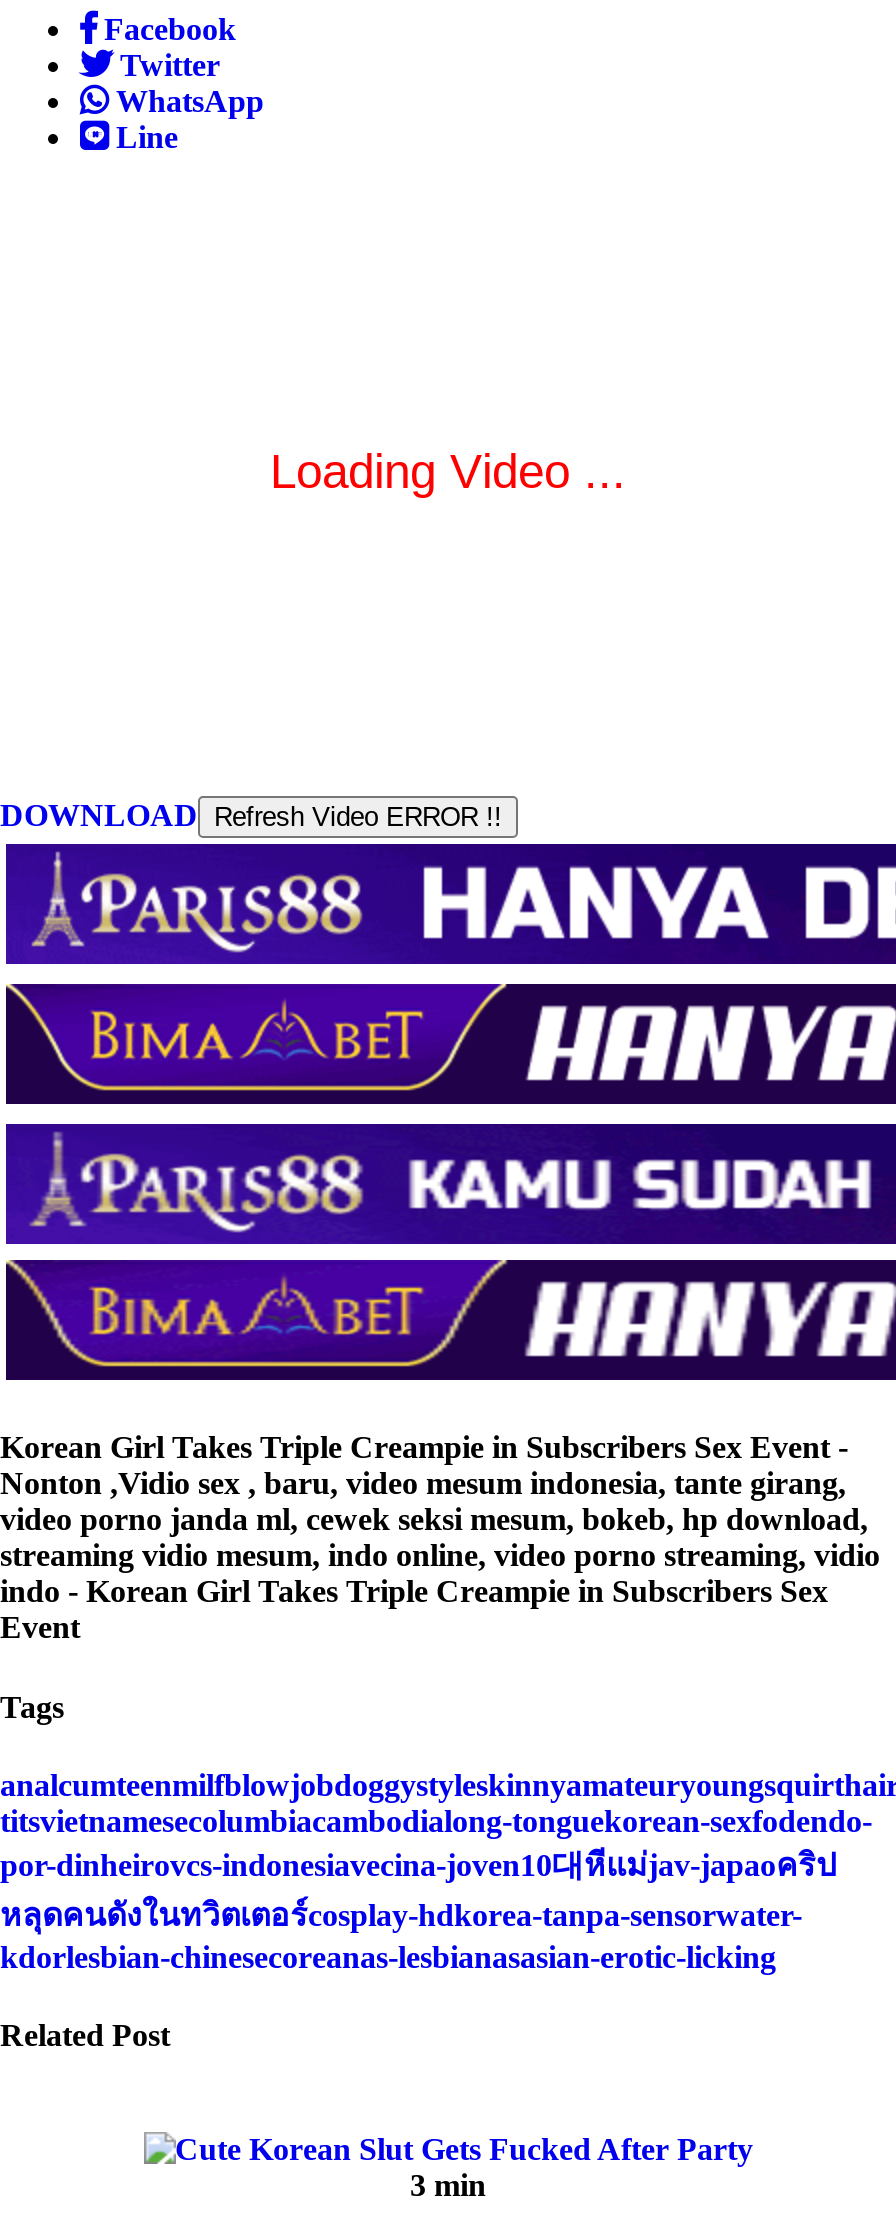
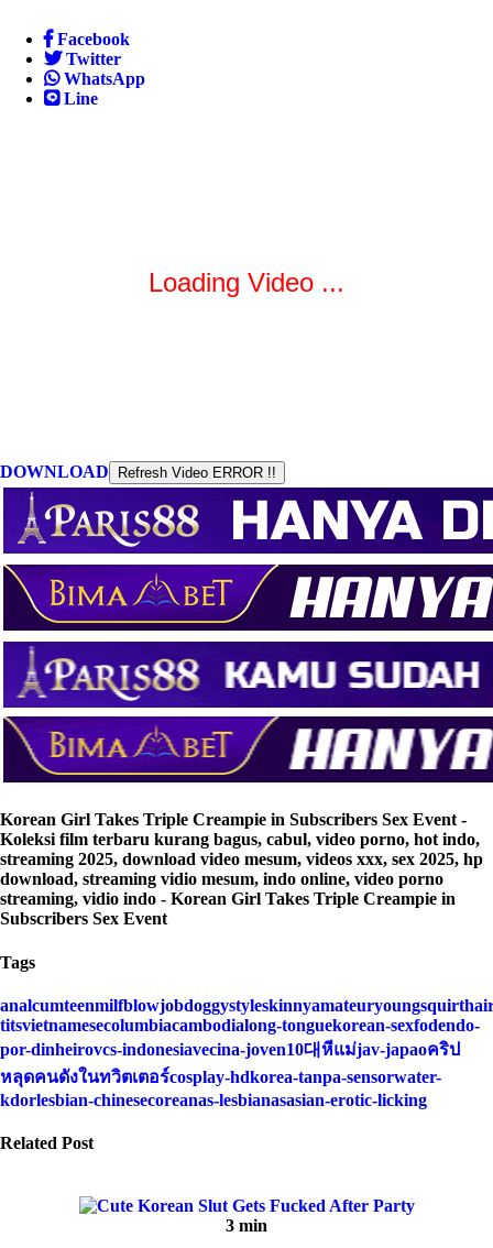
- Nonton ,Vidio sex , baru, video mesum indonesia, tante girang,
- video porno janda ml, cewek seksi mesum, bokeb, hp download,
- streaming vidio mesum, indo online, video porno streaming, vidio
- indo - Korean Girl Takes Triple Creampie in Subscribers Sex
- Event
+ Koleksi film terbaru kurang bagus, cabul, video porno, hot indo,
+ streaming 2025, download video mesum, videos xxx, sex 2025, hp
+ download, streaming vidio mesum, indo online, video porno
+ streaming, vidio indo - Korean Girl Takes Triple Creampie in
+ Subscribers Sex Event
